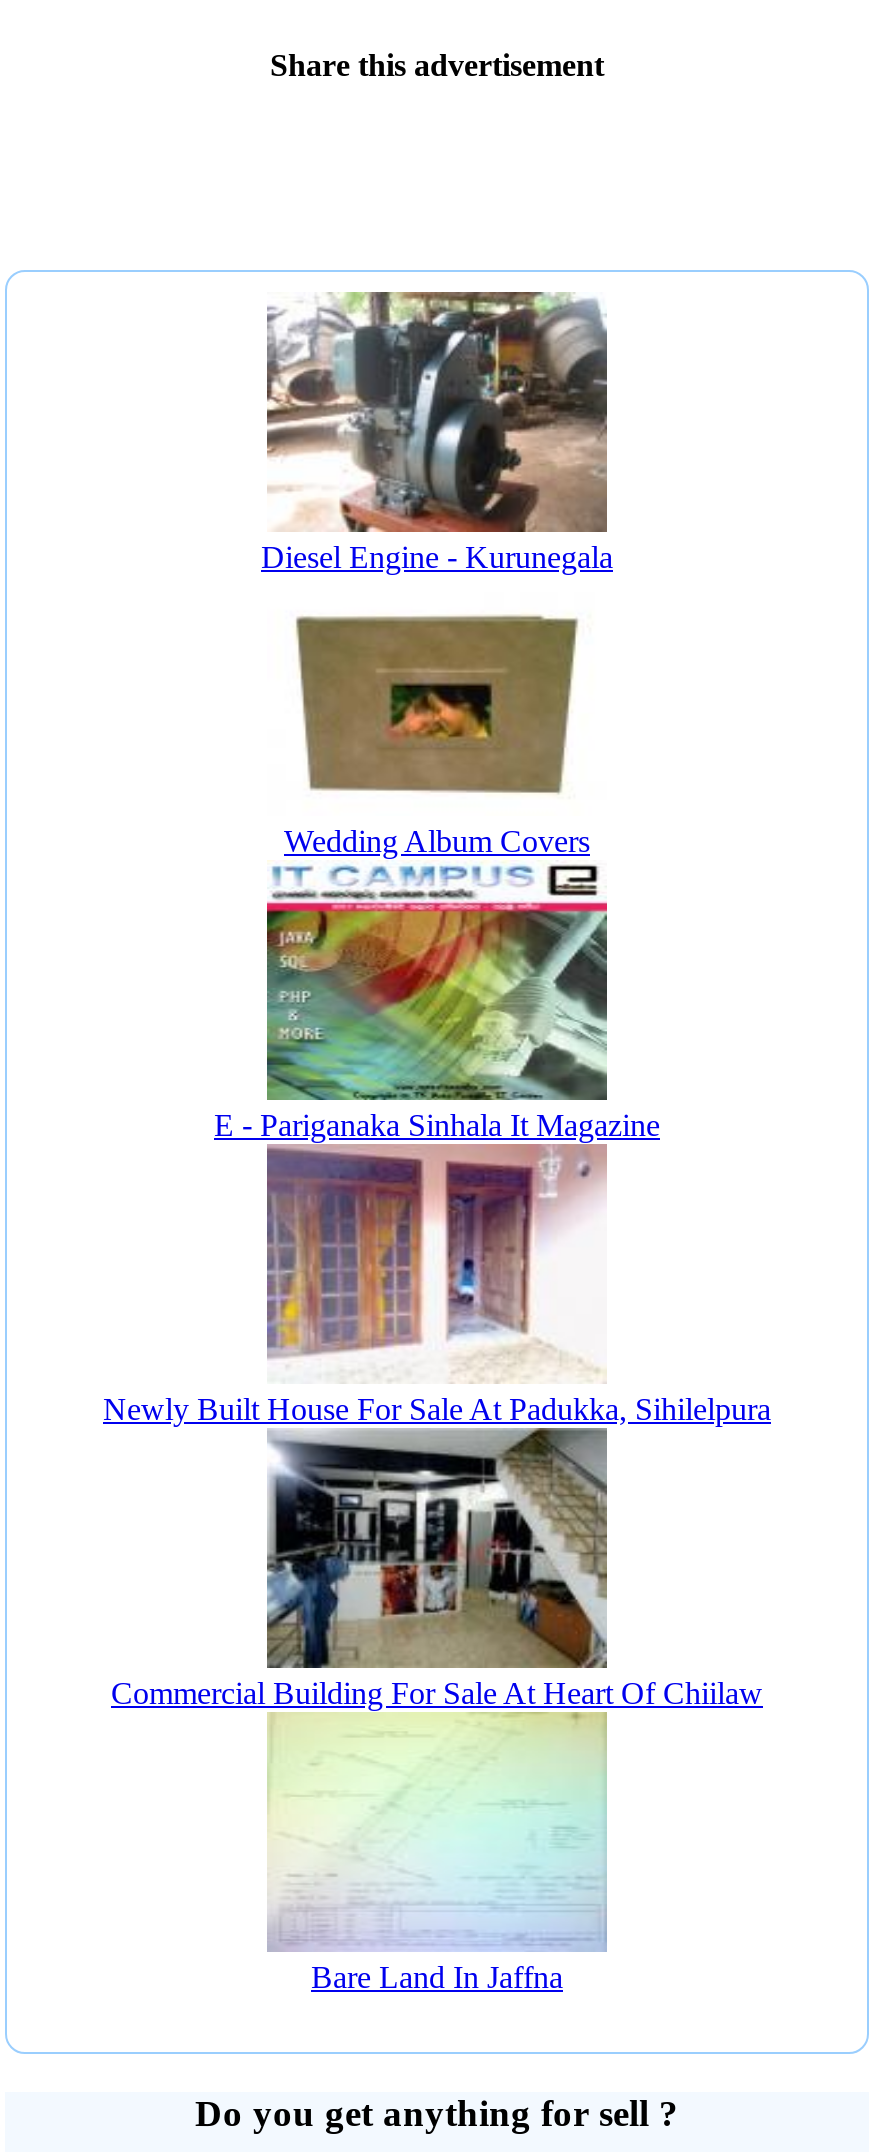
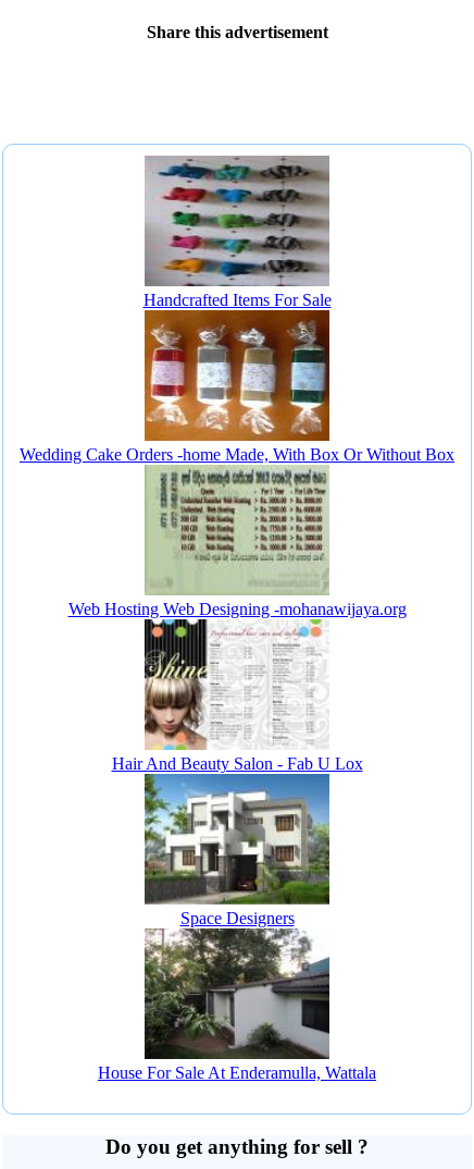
- [image]
- Diesel Engine - Kurunegala
+ [image]
+ Handcrafted Items For Sale

- [image]
- Wedding Album Covers
+ [image]
+ Wedding Cake Orders -home Made, With Box Or Without Box

- [image]
- E - Pariganaka Sinhala It Magazine
+ [image]
+ Web Hosting Web Designing -mohanawijaya.org

- [image]
- Newly Built House For Sale At Padukka, Sihilelpura
+ [image]
+ Hair And Beauty Salon - Fab U Lox

- [image]
- Commercial Building For Sale At Heart Of Chiilaw
+ [image]
+ Space Designers

- [image]
- Bare Land In Jaffna
+ [image]
+ House For Sale At Enderamulla, Wattala
